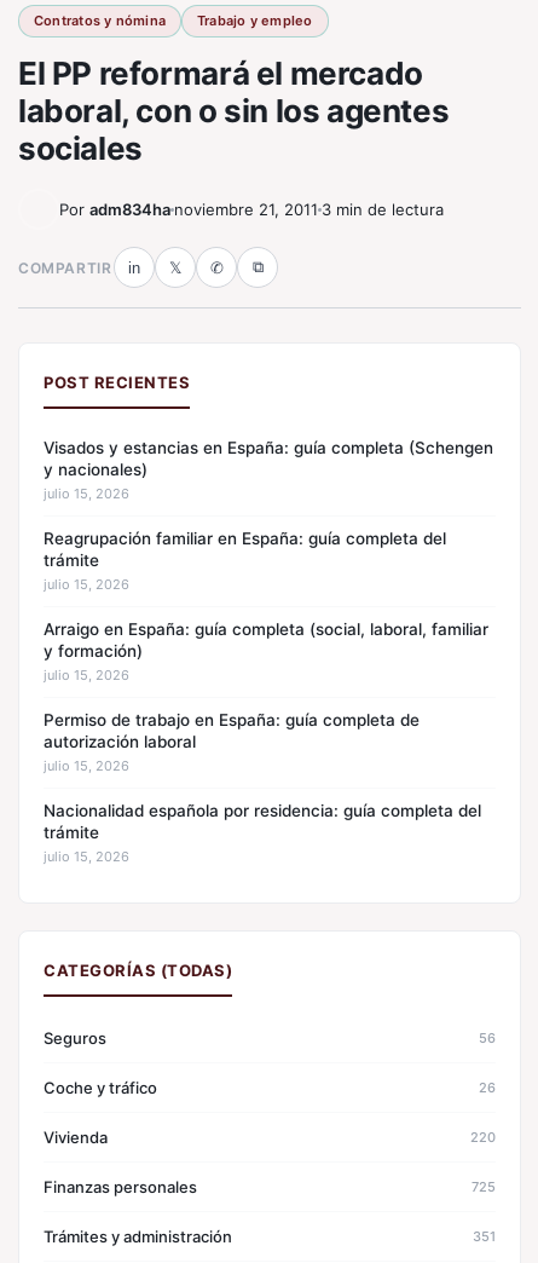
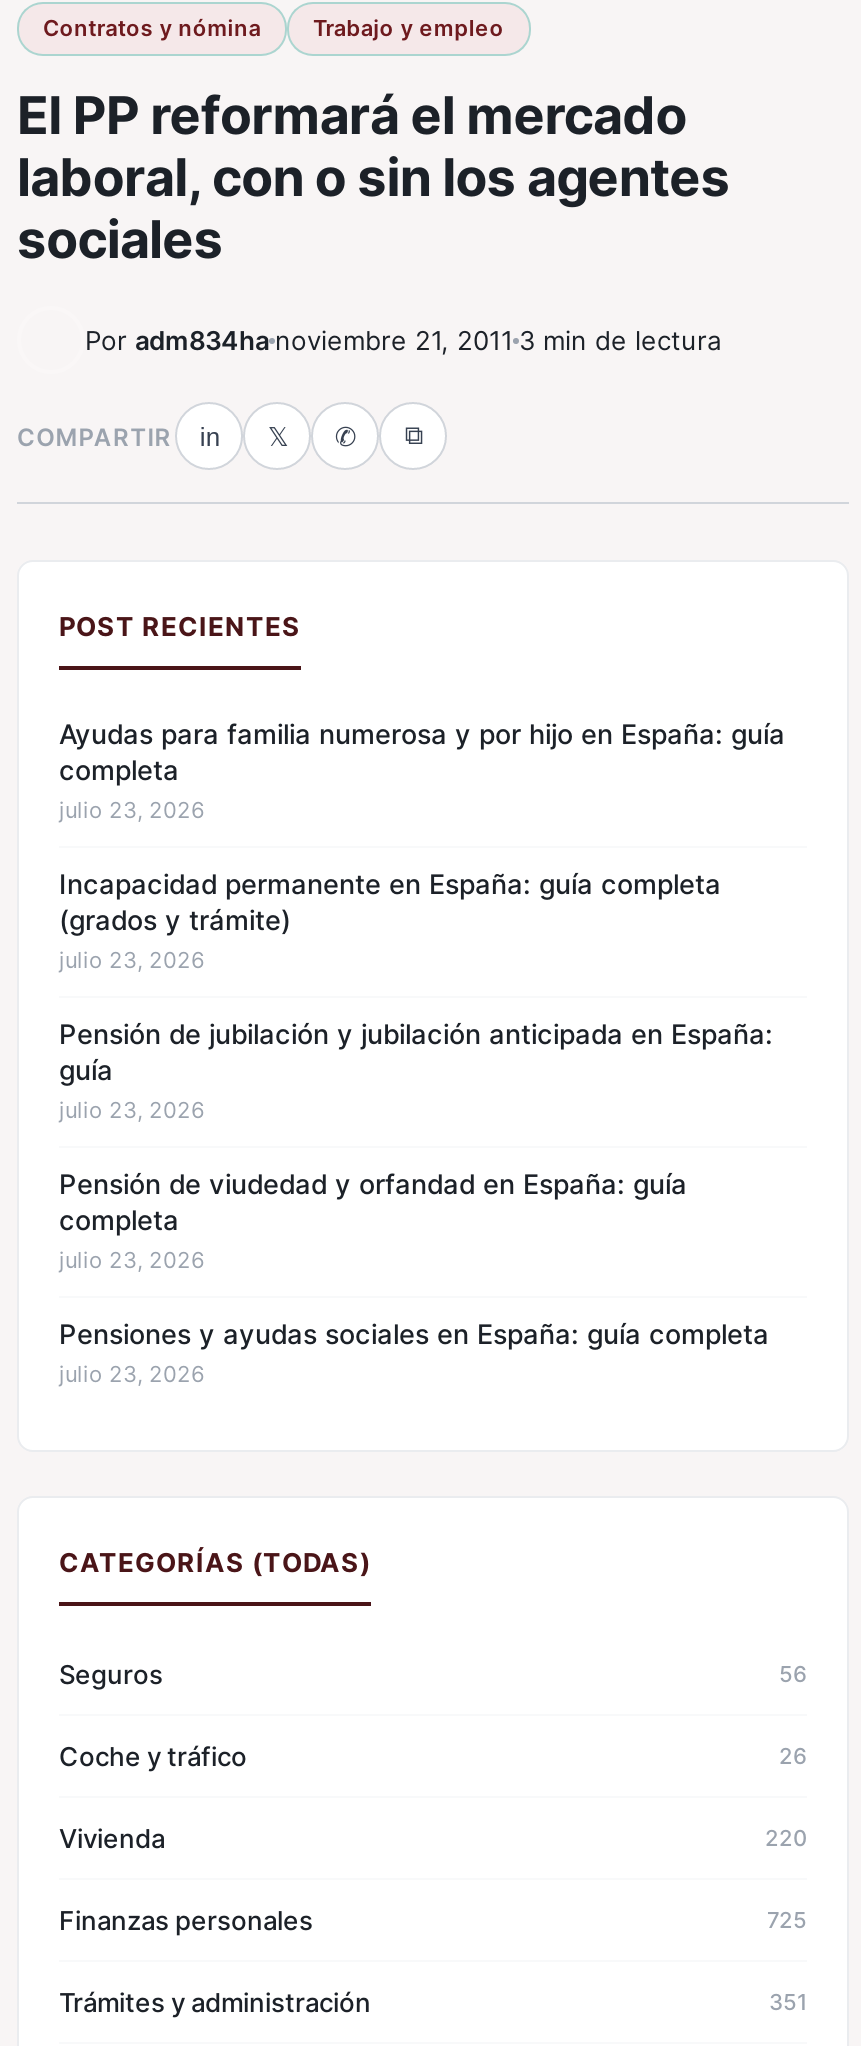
- Visados y estancias en España: guía completa (Schengen
- y nacionales)
- julio 15, 2026
+ Ayudas para familia numerosa y por hijo en España: guía
+ completa
+ julio 23, 2026

- Reagrupación familiar en España: guía completa del
- trámite
- julio 15, 2026
+ Incapacidad permanente en España: guía completa
+ (grados y trámite)
+ julio 23, 2026

- Arraigo en España: guía completa (social, laboral, familiar
- y formación)
- julio 15, 2026
+ Pensión de jubilación y jubilación anticipada en España:
+ guía
+ julio 23, 2026

- Permiso de trabajo en España: guía completa de
- autorización laboral
- julio 15, 2026
+ Pensión de viudedad y orfandad en España: guía
+ completa
+ julio 23, 2026

- Nacionalidad española por residencia: guía completa del
- trámite
- julio 15, 2026
+ Pensiones y ayudas sociales en España: guía completa
+ julio 23, 2026
